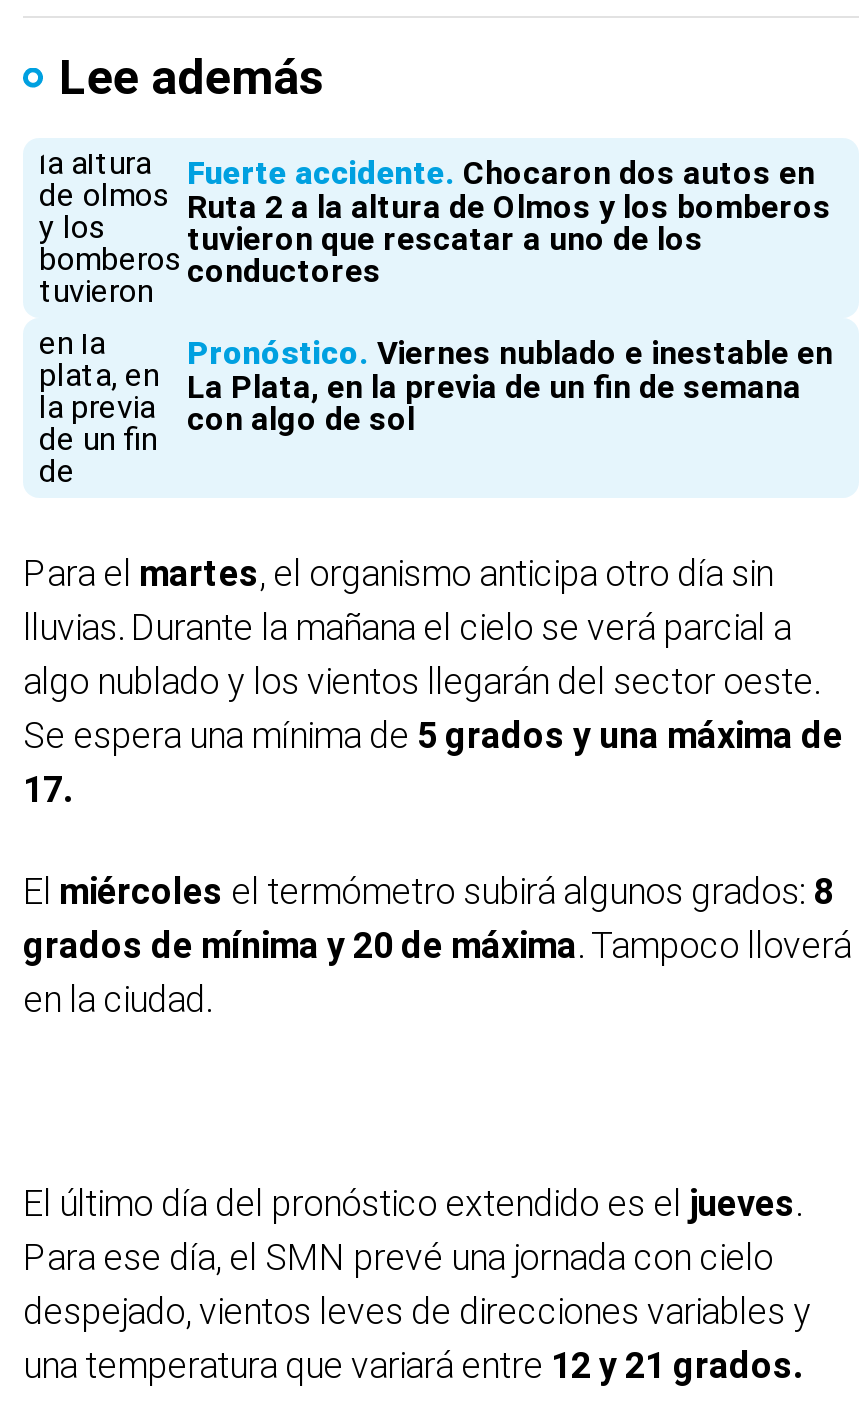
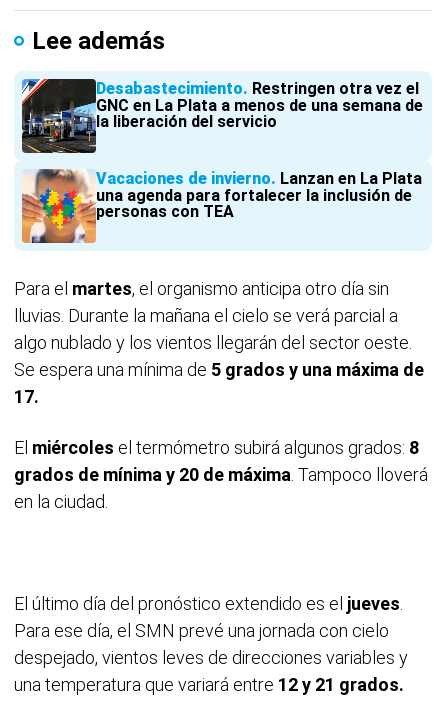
- [image]
- Fuerte accidente Chocaron dos autos en
- Ruta 2 a la altura de Olmos y los bomberos
- tuvieron que rescatar a uno de los
- conductores
+ [image]
+ Desabastecimiento Restringen otra vez el
+ GNC en La Plata a menos de una semana de
+ la liberación del servicio

- [image]
- Pronóstico Viernes nublado e inestable en
- La Plata, en la previa de un fin de semana
- con algo de sol
+ [image]
+ Vacaciones de invierno Lanzan en La Plata
+ una agenda para fortalecer la inclusión de
+ personas con TEA
